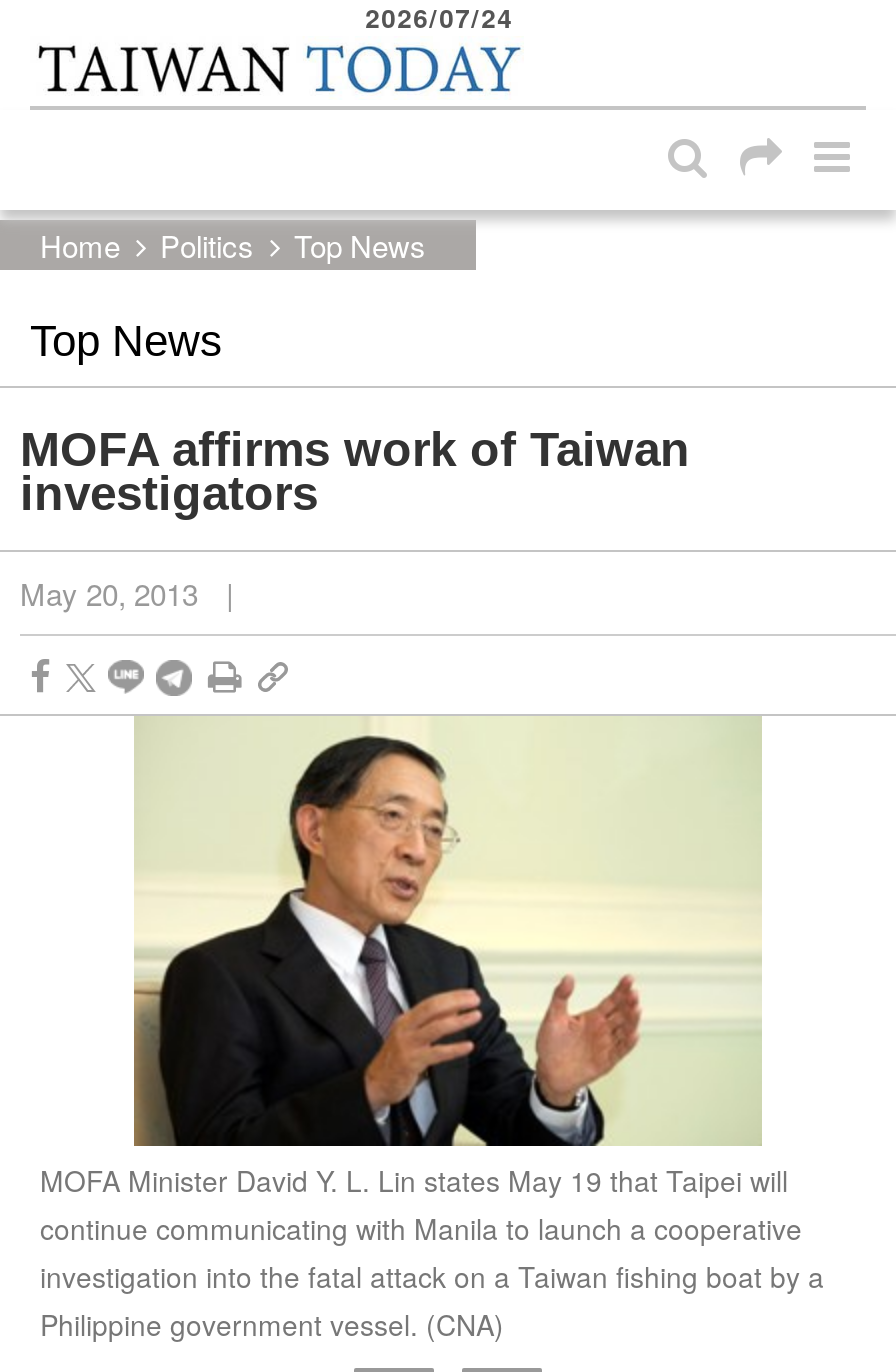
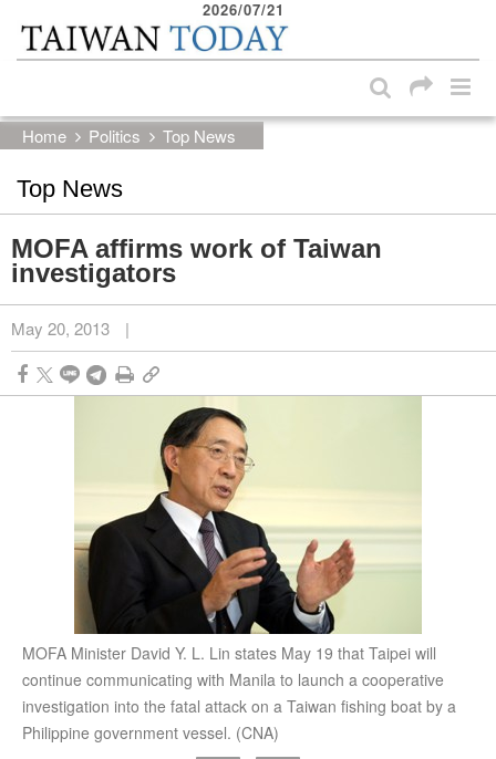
- 2026/07/24
+ 2026/07/21
